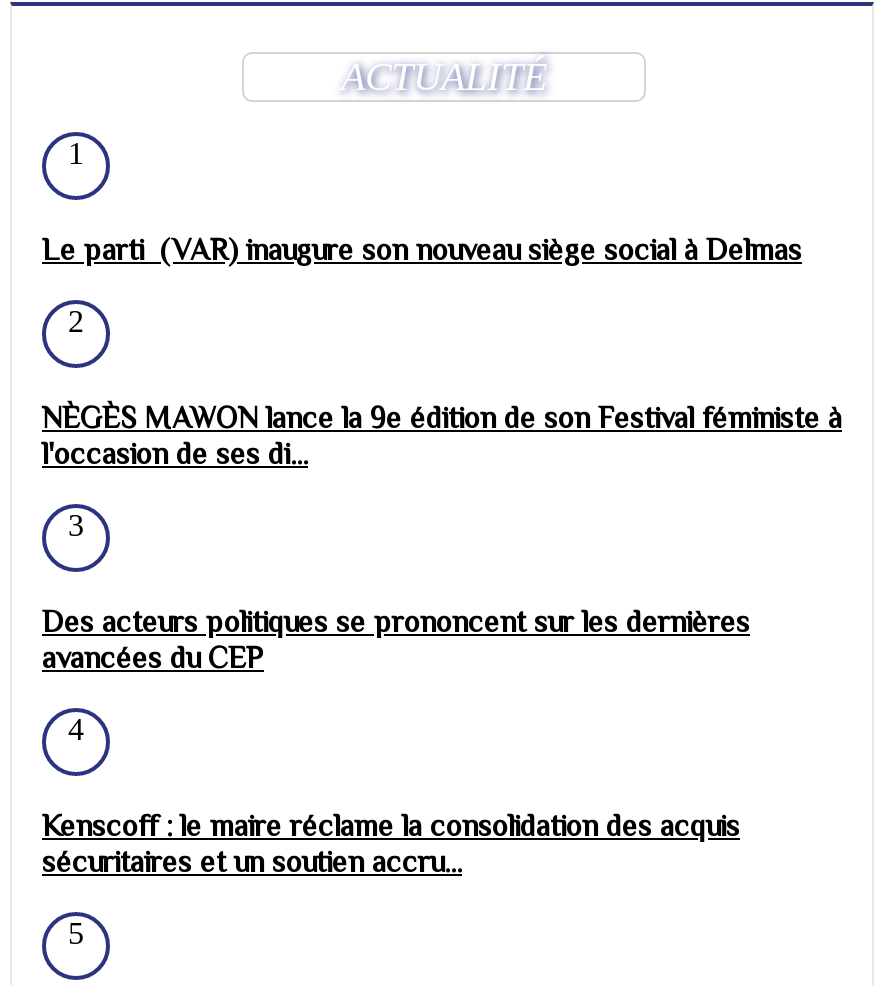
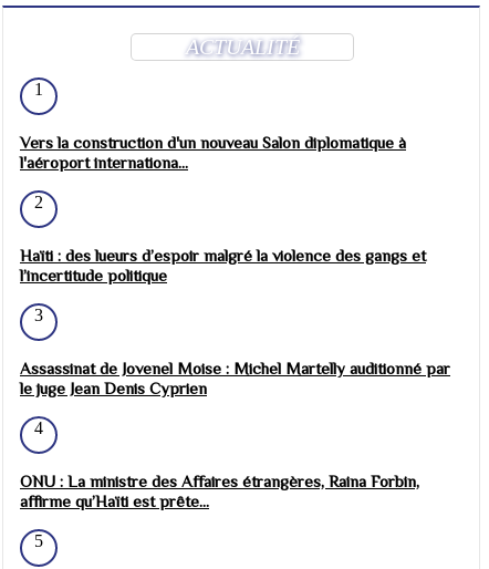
- Le parti (VAR) inaugure son nouveau siège social à Delmas
+ Vers la construction d'un nouveau Salon diplomatique à
+ l'aéroport internationa...

- NÈGÈS MAWON lance la 9e édition de son Festival féministe à
- l'occasion de ses di...
+ Haïti : des lueurs d’espoir malgré la violence des gangs et
+ l’incertitude politique

- Des acteurs politiques se prononcent sur les dernières
- avancées du CEP
+ Assassinat de Jovenel Moise : Michel Martelly auditionné par
+ le juge Jean Denis Cyprien

- Kenscoff : le maire réclame la consolidation des acquis
- sécuritaires et un soutien accru...
+ ONU : La ministre des Affaires étrangères, Raina Forbin,
+ affirme qu’Haïti est prête...
